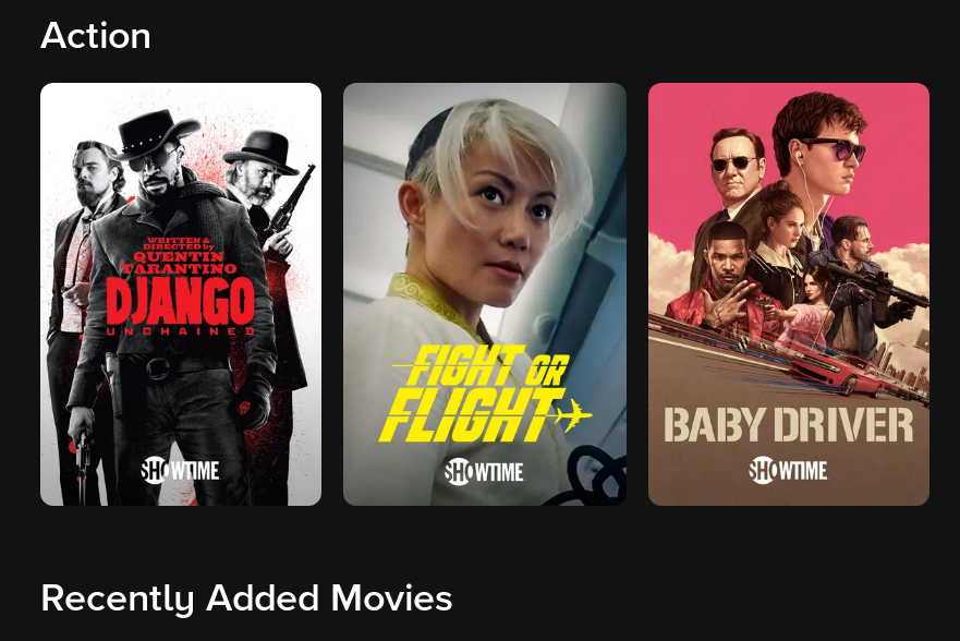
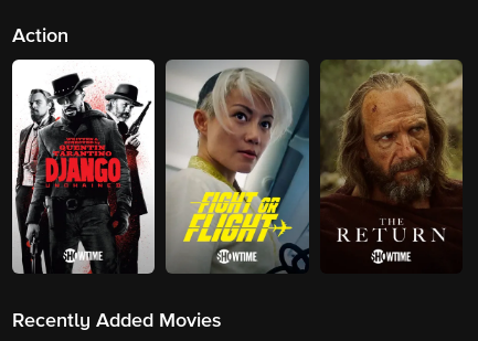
- [image]
+ [image]
